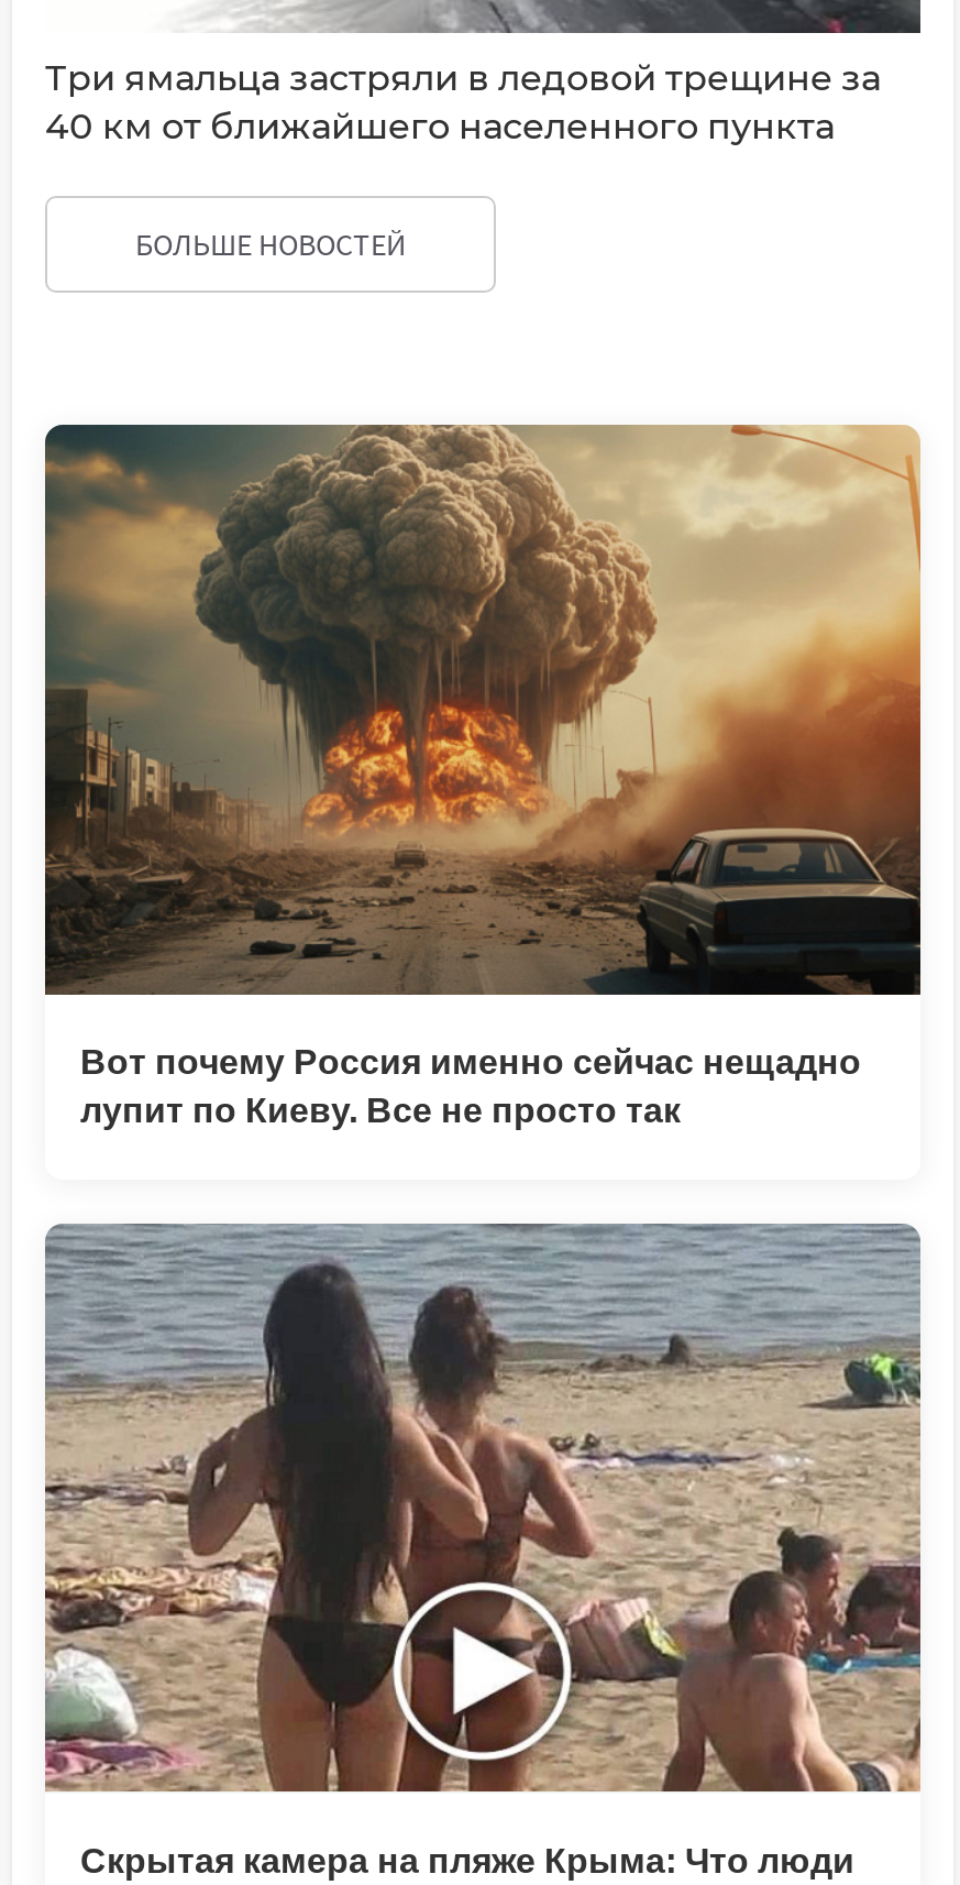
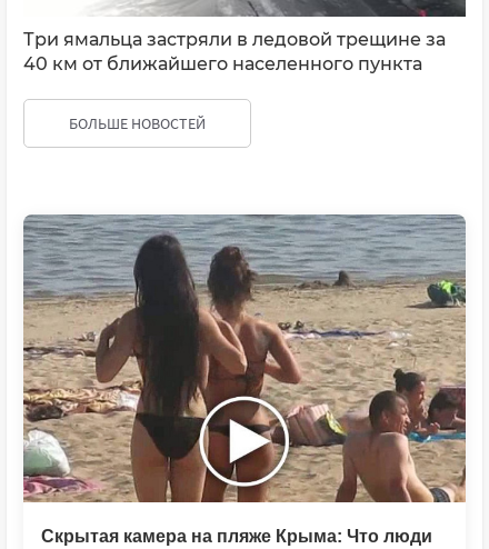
- [image]
- Вот почему Россия именно сейчас нещадно
- лупит по Киеву. Все не просто так
